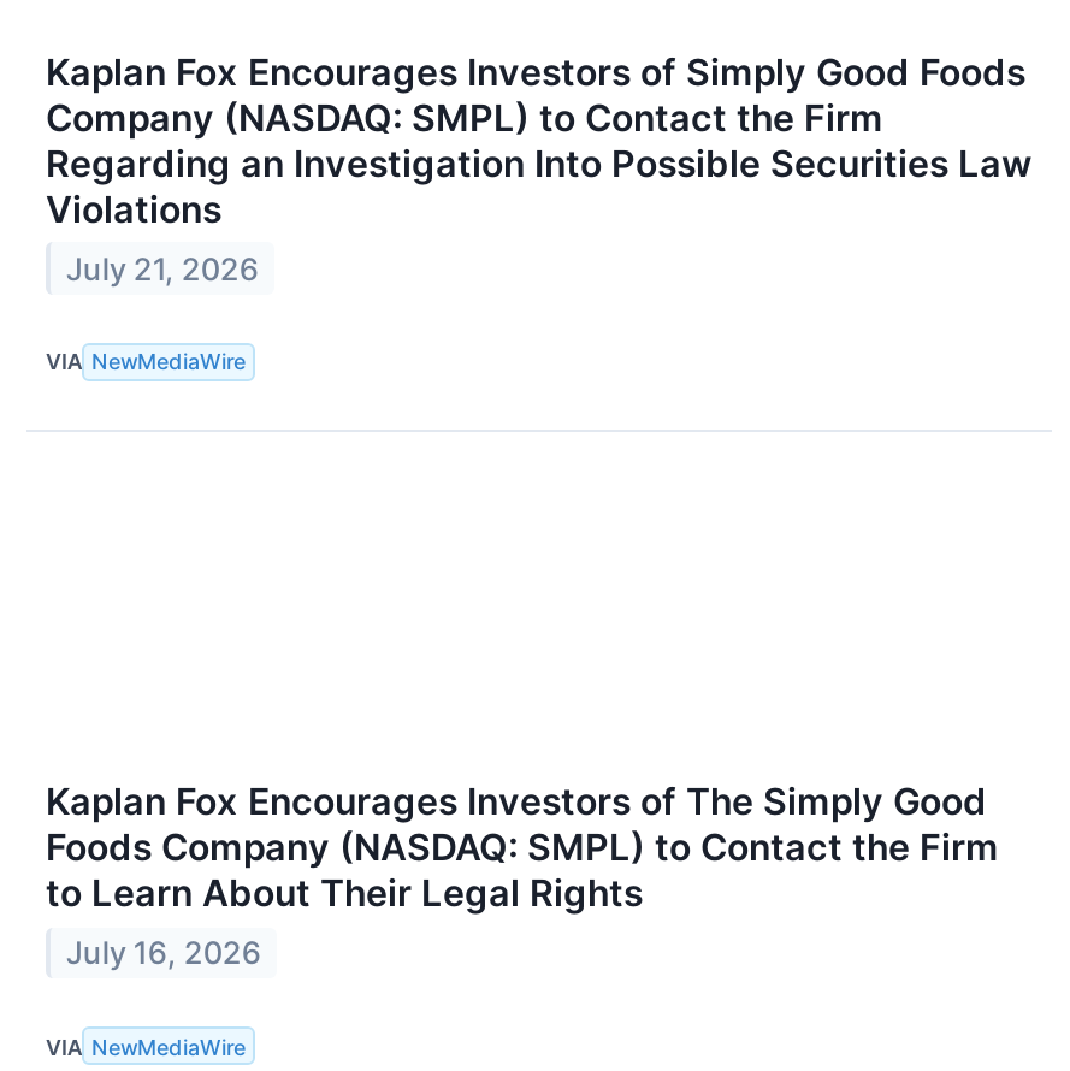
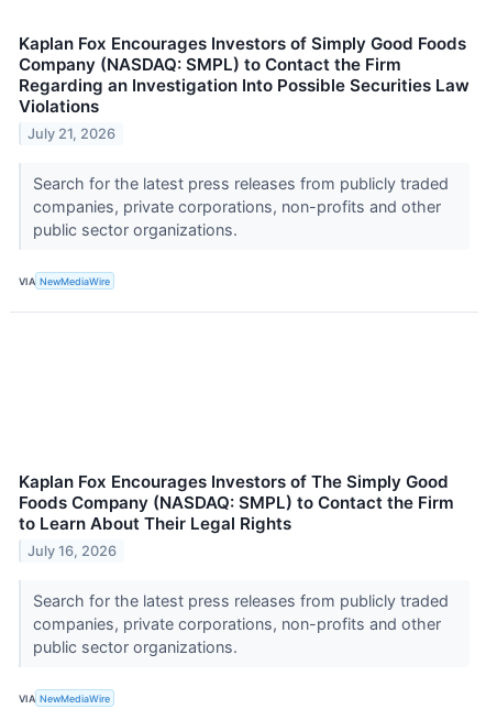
+ Search for the latest press releases from publicly traded
+ companies, private corporations, non-profits and other
+ public sector organizations.

+ Search for the latest press releases from publicly traded
+ companies, private corporations, non-profits and other
+ public sector organizations.
